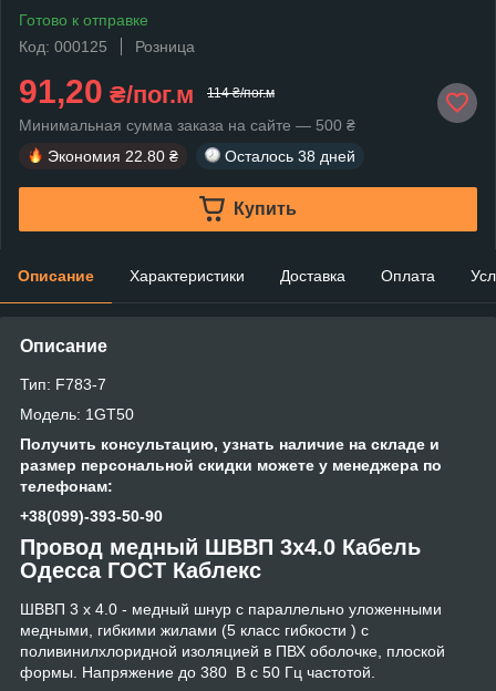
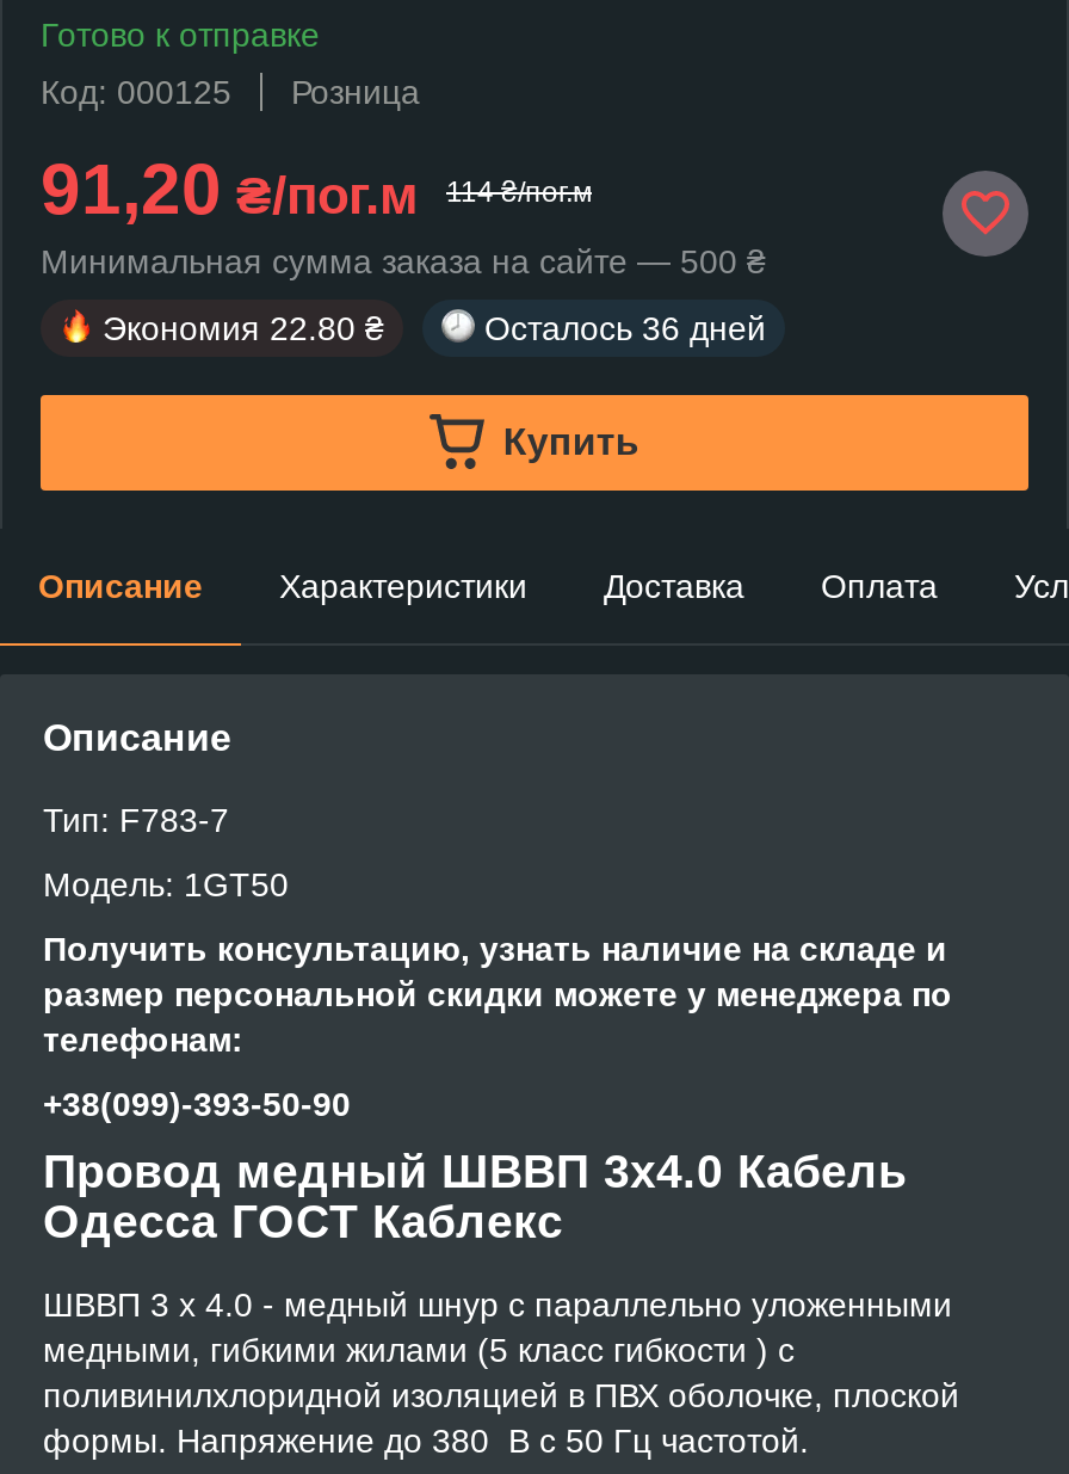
- Осталось 38 дней
+ Осталось 36 дней
